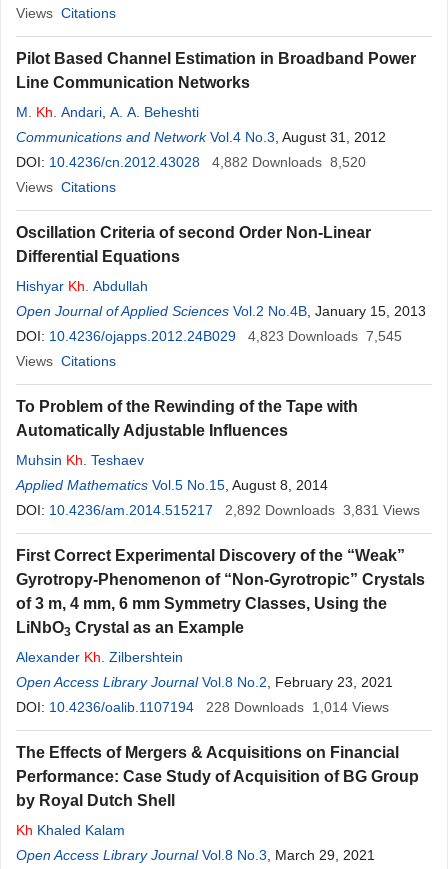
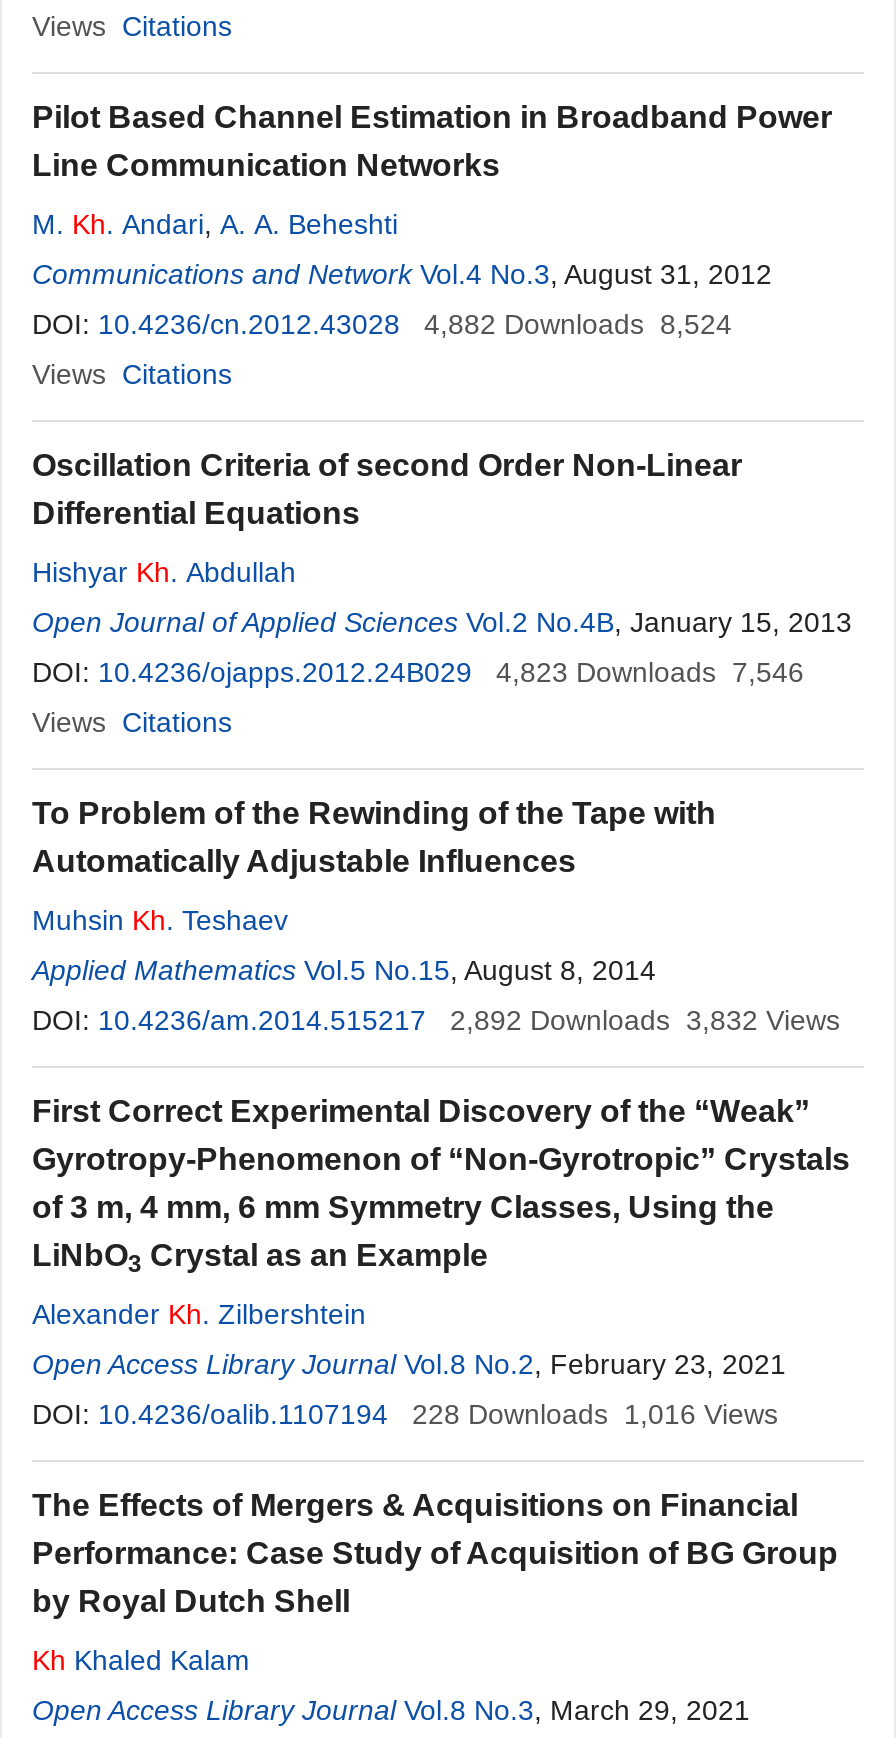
- DOI: 10.4236/cn.2012.43028 4,882 Downloads 8,520
+ DOI: 10.4236/cn.2012.43028 4,882 Downloads 8,524

- DOI: 10.4236/ojapps.2012.24B029 4,823 Downloads 7,545
+ DOI: 10.4236/ojapps.2012.24B029 4,823 Downloads 7,546

- 2,892 Downloads 3,831 Views
+ 2,892 Downloads 3,832 Views

- 228 Downloads 1,014 Views
+ 228 Downloads 1,016 Views
